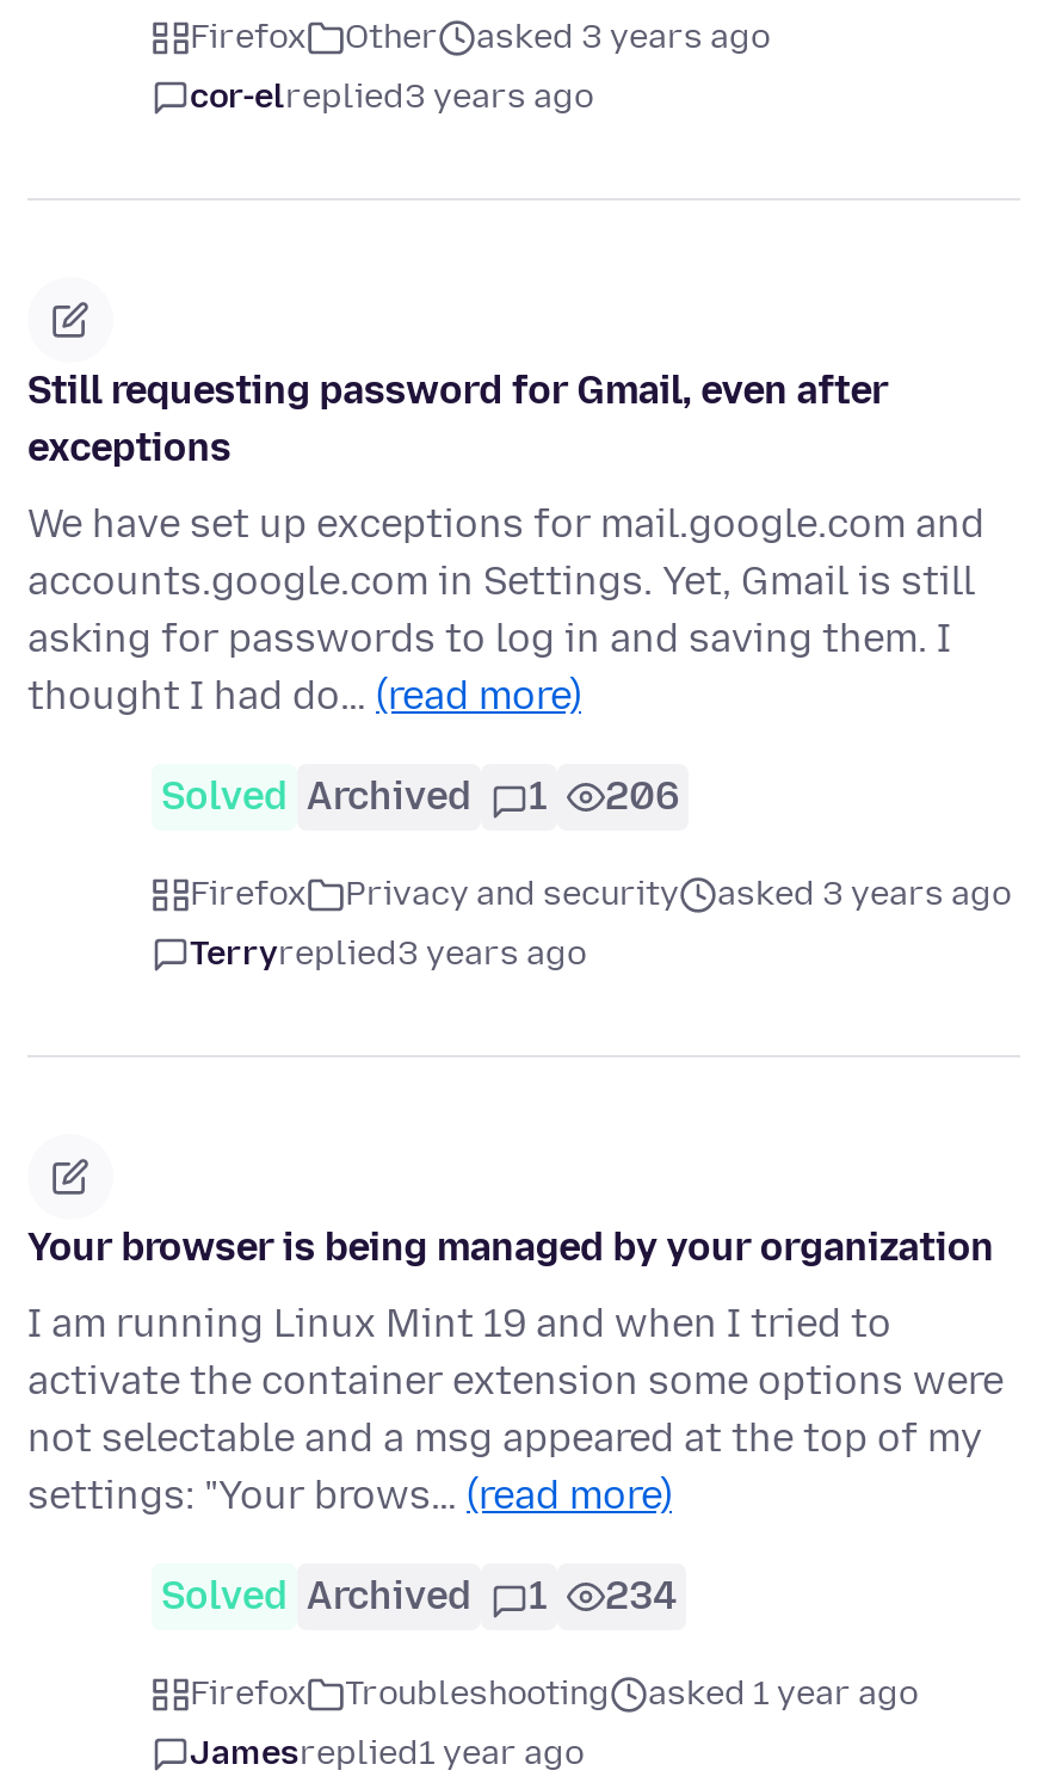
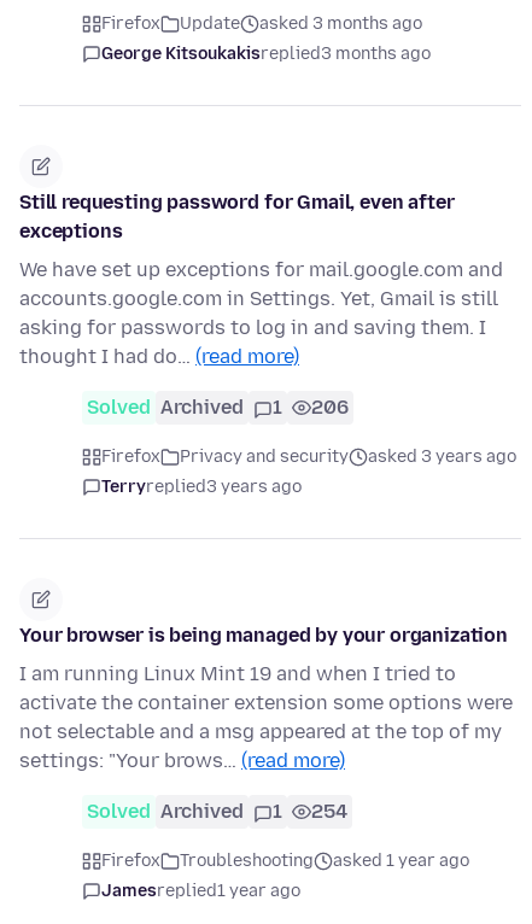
- Other
- asked 3 years ago
+ Update
+ asked 3 months ago

- cor-elreplied3 years ago
+ George Kitsoukakisreplied3 months ago

- Solved Archived 1 234
+ Solved Archived 1 254
